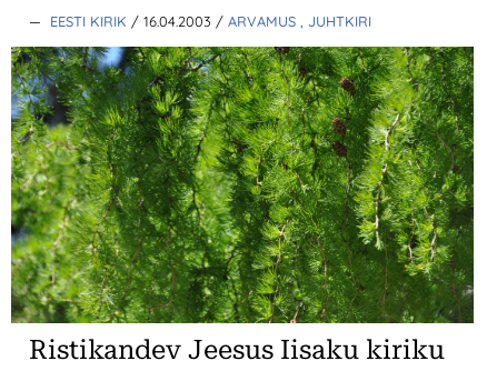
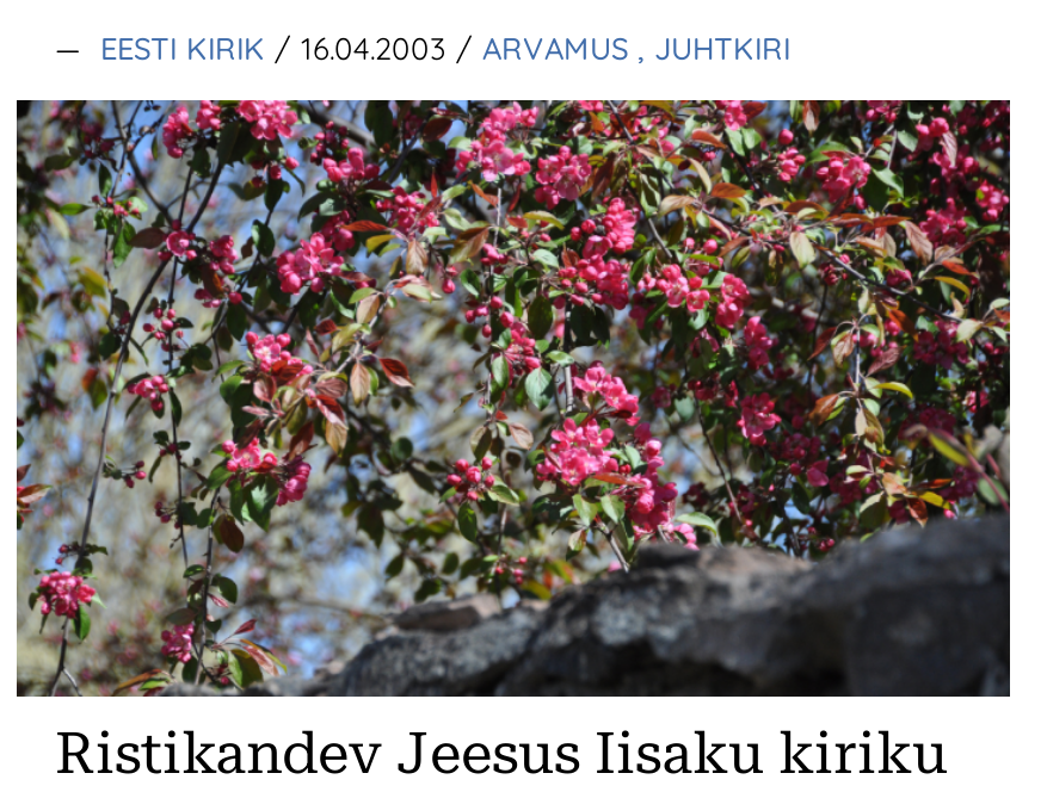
- [image]
+ [image]
